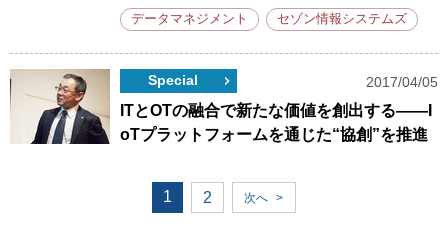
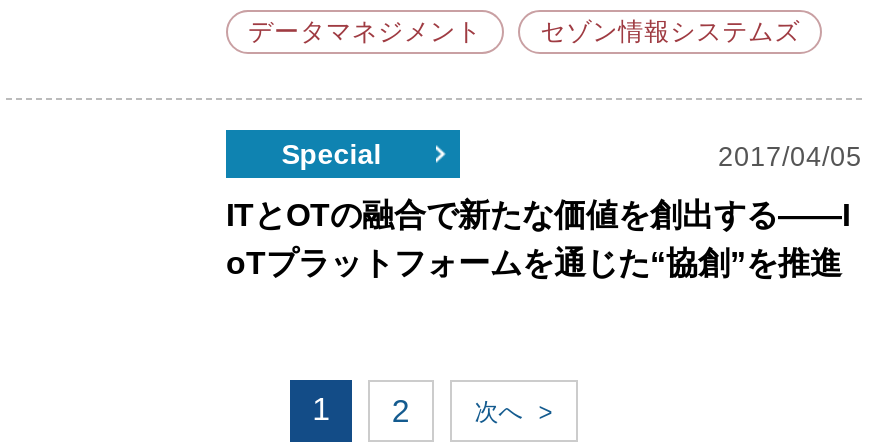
- [image]
